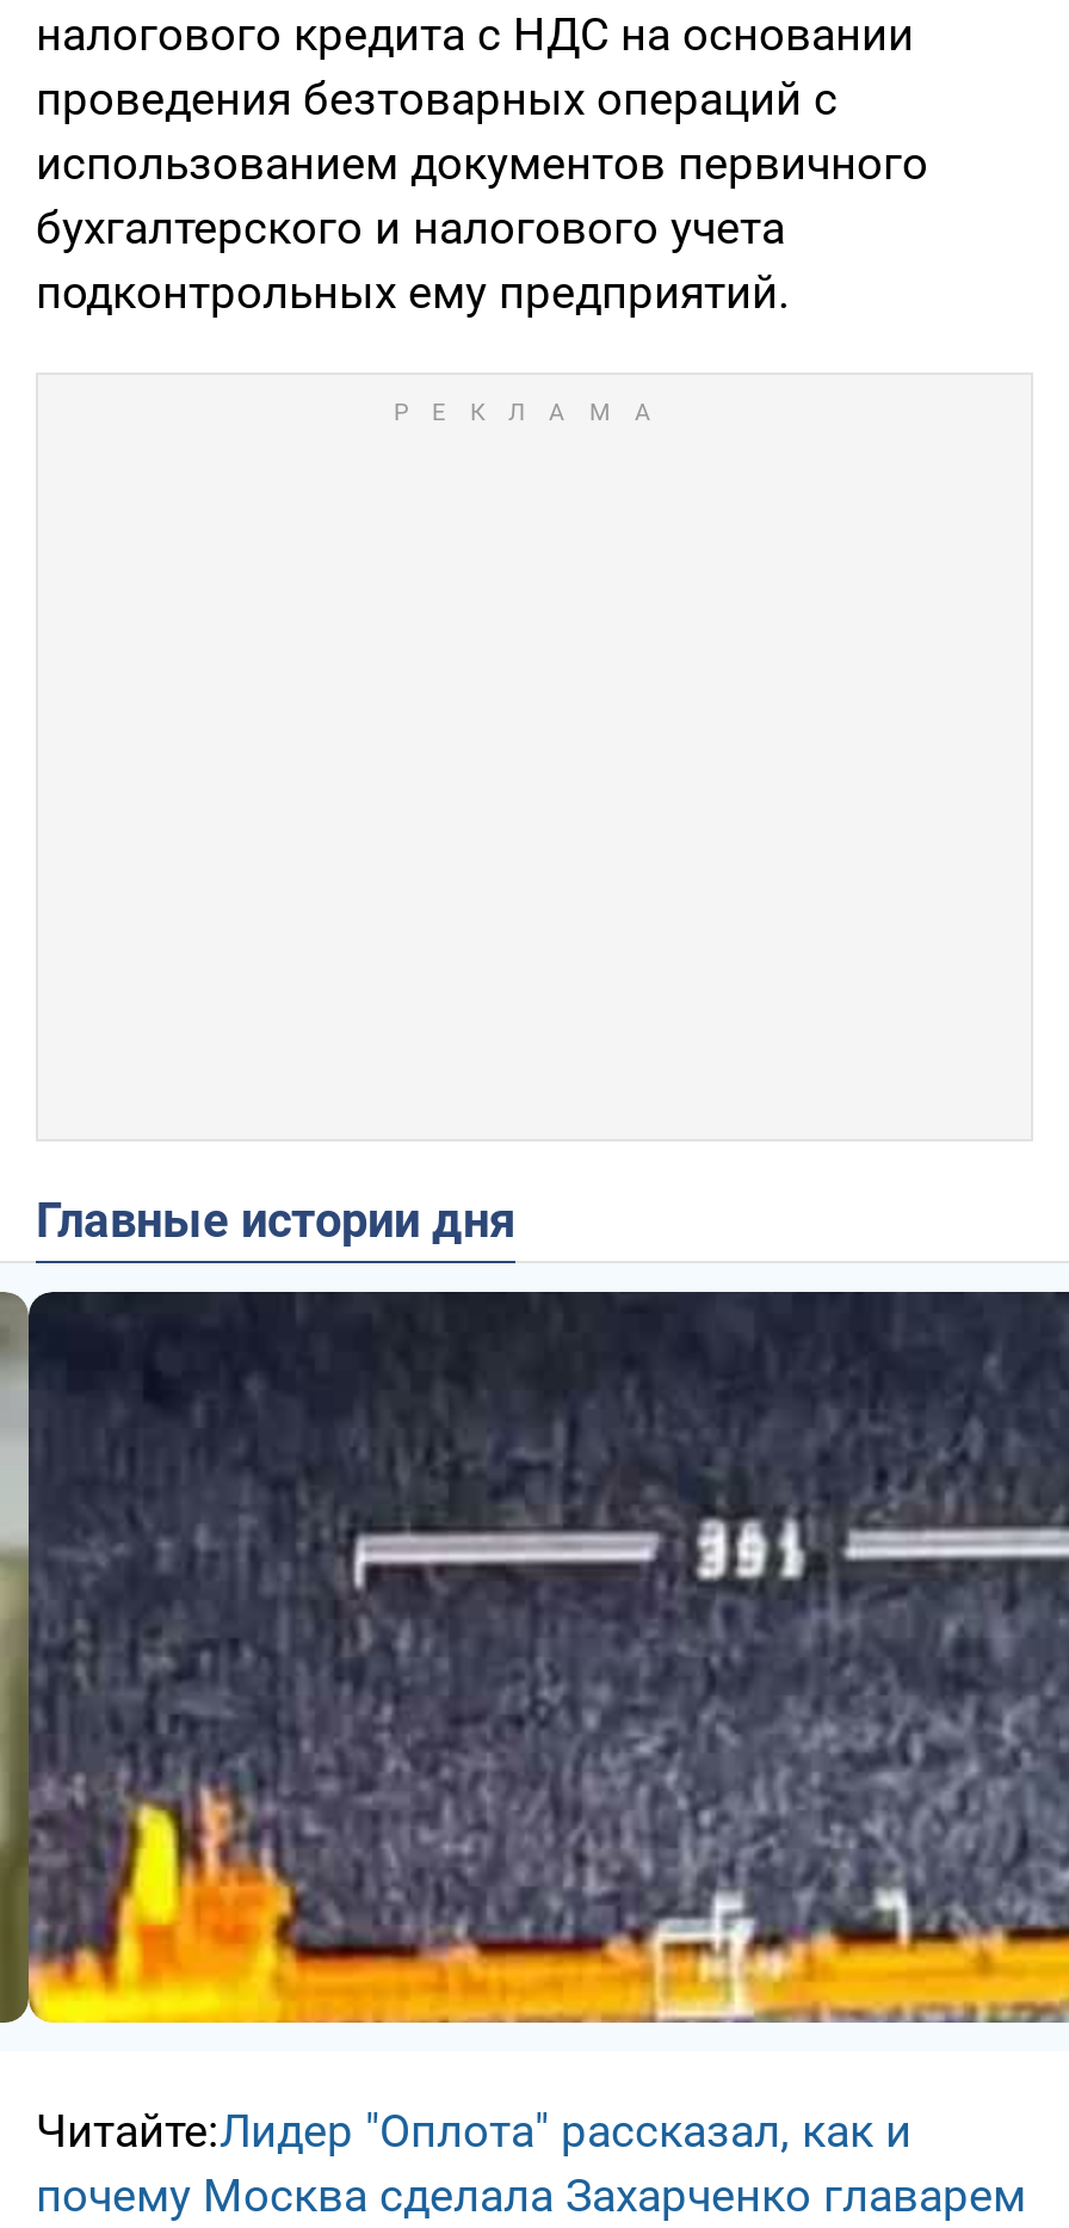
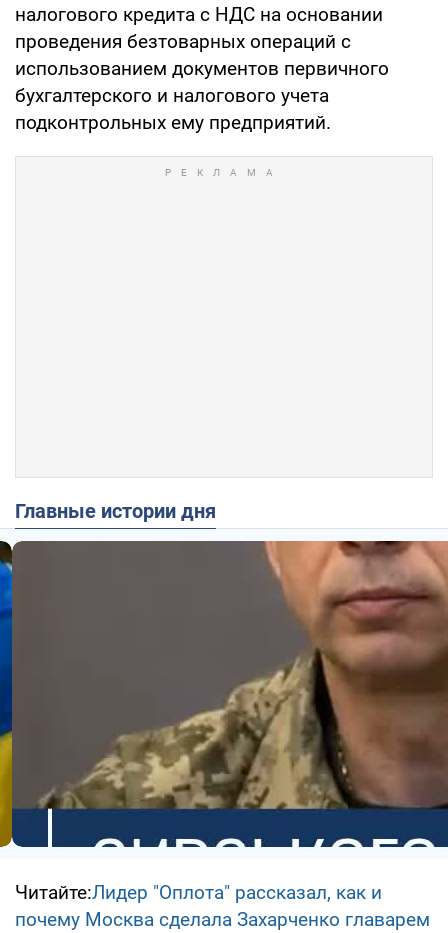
- [image]
+ [image]
